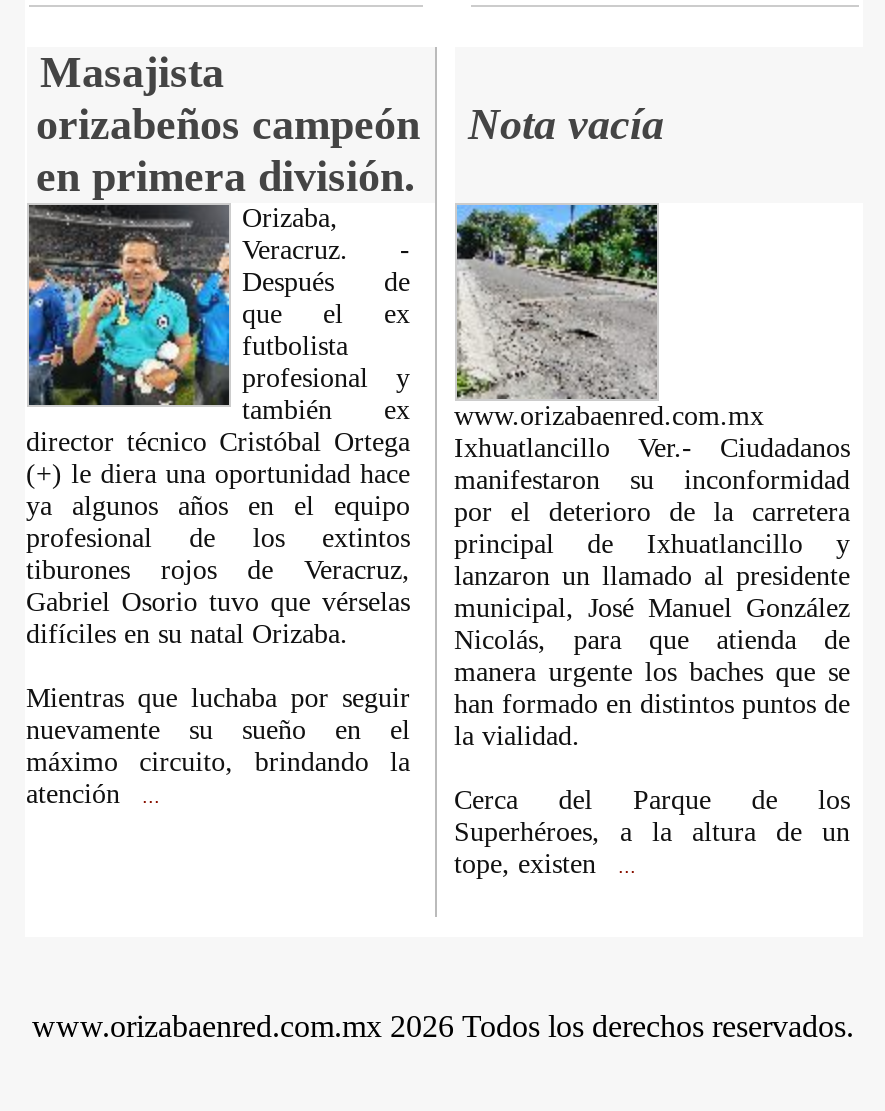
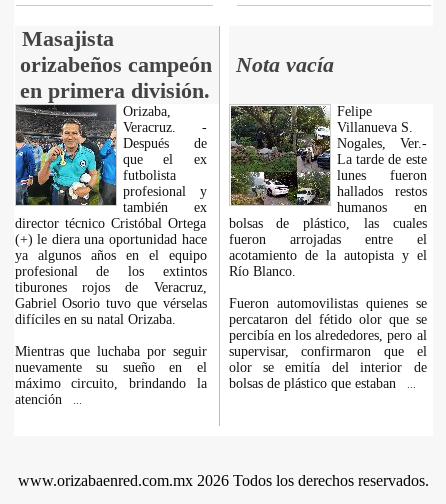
- [image]
- www.orizabaenred.com.mx
- Ixhuatlancillo Ver.- Ciudadanos
- manifestaron su inconformidad
- por el deterioro de la carretera
- principal de Ixhuatlancillo y
- lanzaron un llamado al presidente
- municipal, José Manuel González
- Nicolás, para que atienda de
- manera urgente los baches que se
- han formado en distintos puntos de
- la vialidad.
+ [image]
+ Felipe
+ Villanueva S.
+ Nogales, Ver.-
+ La tarde de este
+ lunes fueron
+ hallados restos
+ humanos en
+ bolsas de plástico, las cuales
+ fueron arrojadas entre el
+ acotamiento de la autopista y el
+ Río Blanco.

- Cerca del Parque de los
- Superhéroes, a la altura de un
- tope, existen ...
+ Fueron automovilistas quienes se
+ percataron del fétido olor que se
+ percibía en los alrededores, pero al
+ supervisar, confirmaron que el
+ olor se emitía del interior de
+ bolsas de plástico que estaban ...
